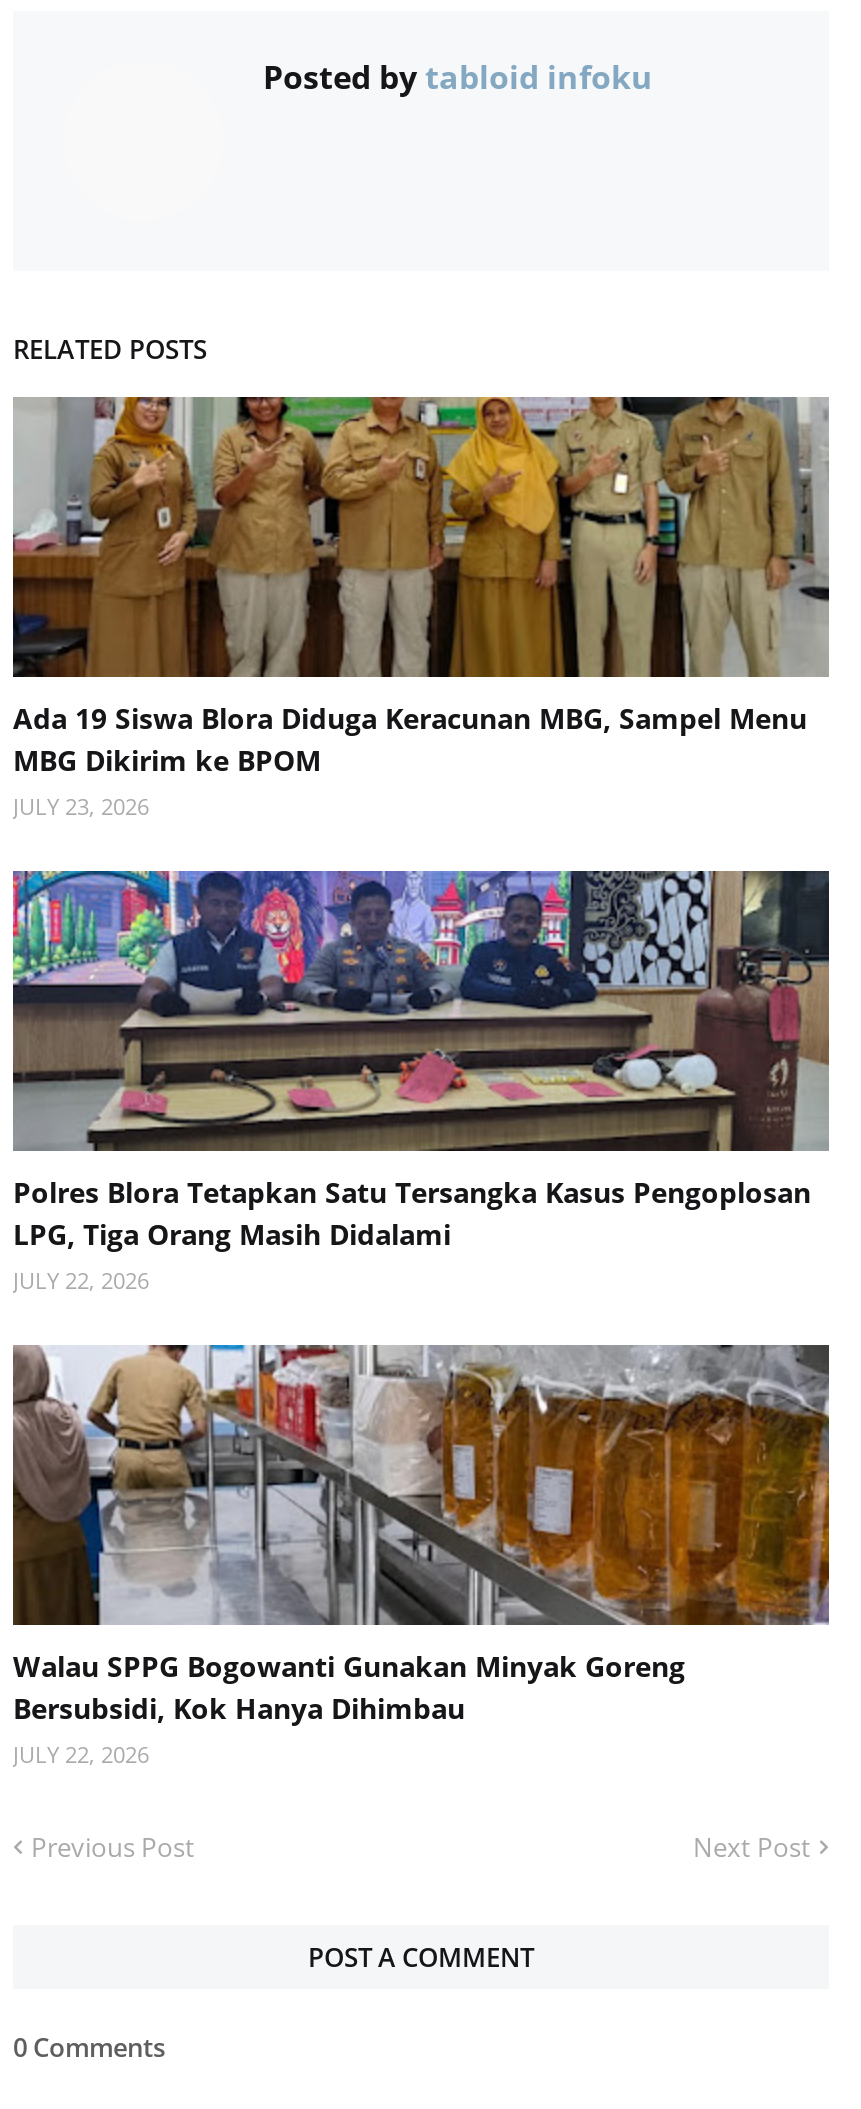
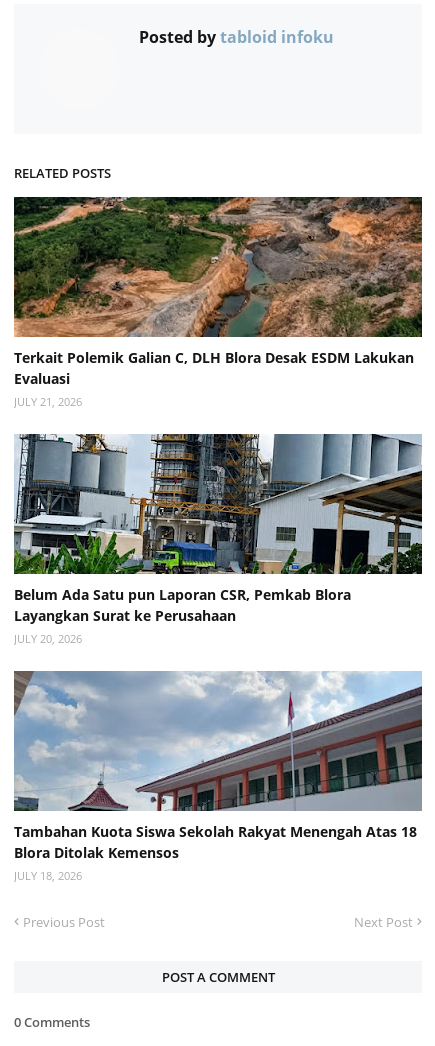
- [image]
- Ada 19 Siswa Blora Diduga Keracunan MBG, Sampel Menu
- MBG Dikirim ke BPOM
- JULY 23, 2026
+ [image]
+ Terkait Polemik Galian C, DLH Blora Desak ESDM Lakukan
+ Evaluasi
+ JULY 21, 2026

- [image]
- Polres Blora Tetapkan Satu Tersangka Kasus Pengoplosan
- LPG, Tiga Orang Masih Didalami
- JULY 22, 2026
+ [image]
+ Belum Ada Satu pun Laporan CSR, Pemkab Blora
+ Layangkan Surat ke Perusahaan
+ JULY 20, 2026

- [image]
- Walau SPPG Bogowanti Gunakan Minyak Goreng
- Bersubsidi, Kok Hanya Dihimbau
- JULY 22, 2026
+ [image]
+ Tambahan Kuota Siswa Sekolah Rakyat Menengah Atas 18
+ Blora Ditolak Kemensos
+ JULY 18, 2026
